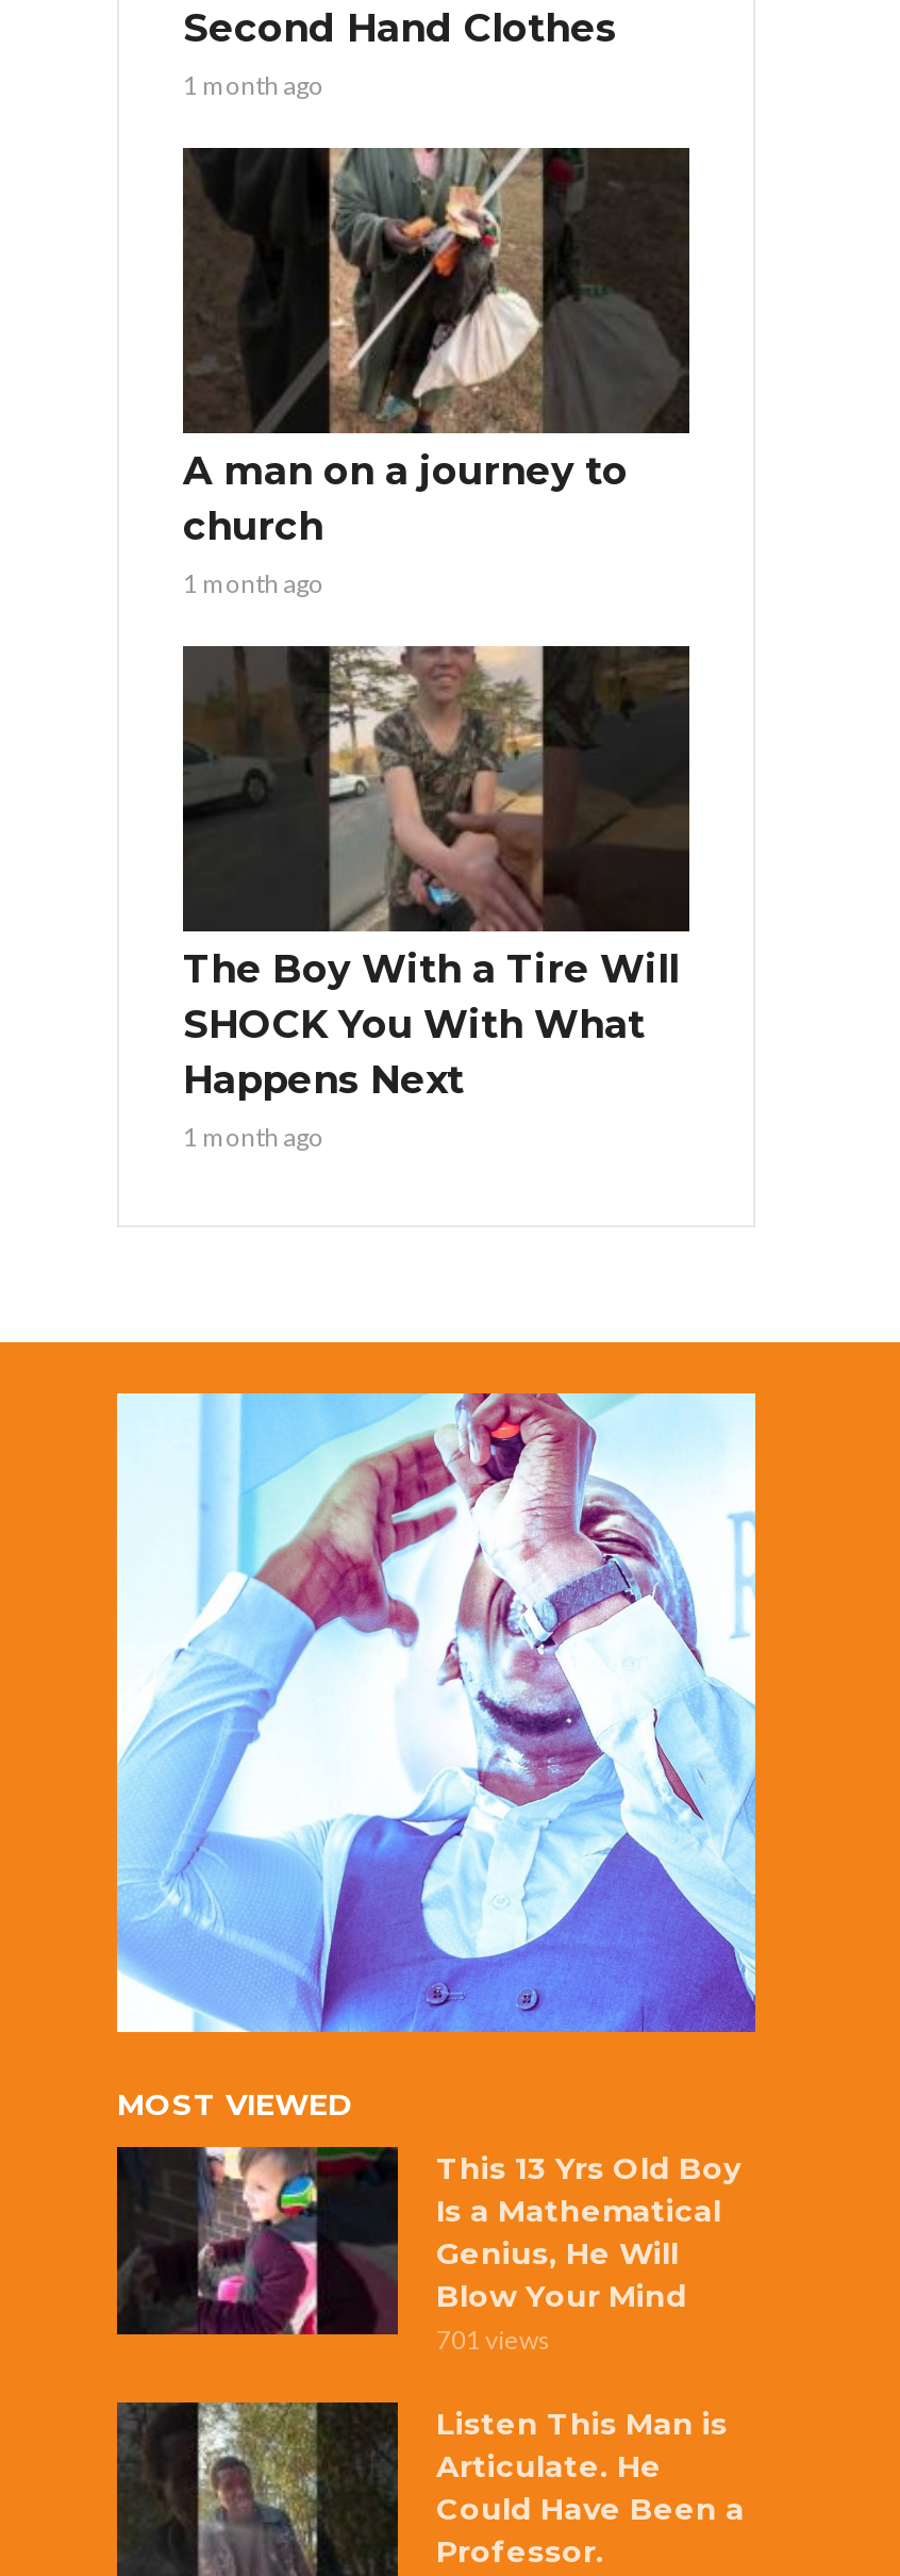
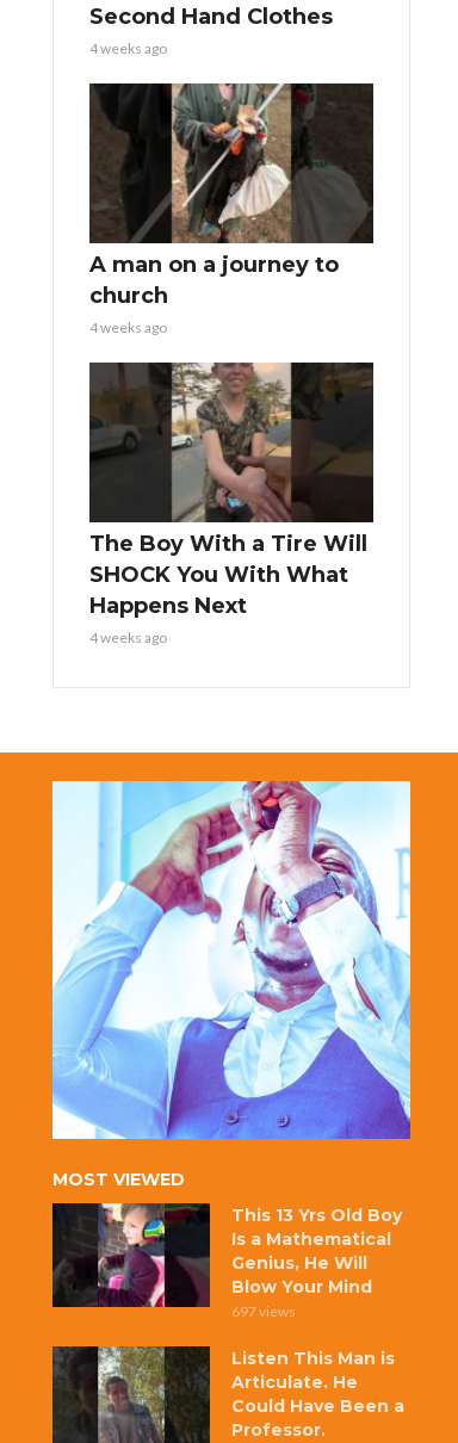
- 1 month ago
+ 4 weeks ago

- 1 month ago
+ 4 weeks ago

- 1 month ago
+ 4 weeks ago

- 701 views
+ 697 views
